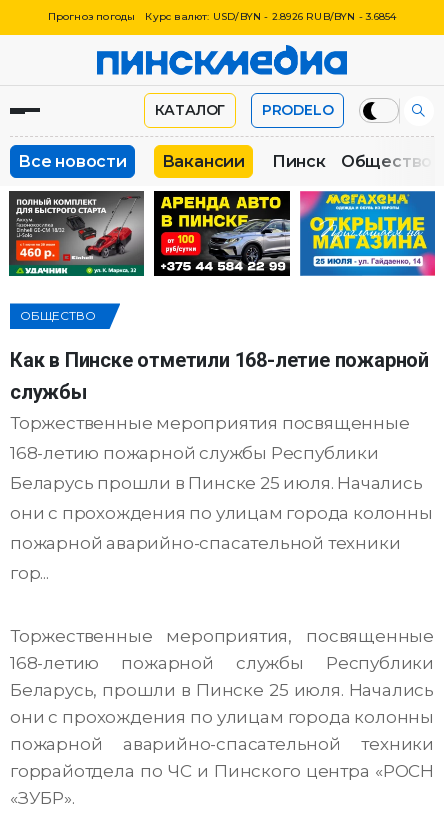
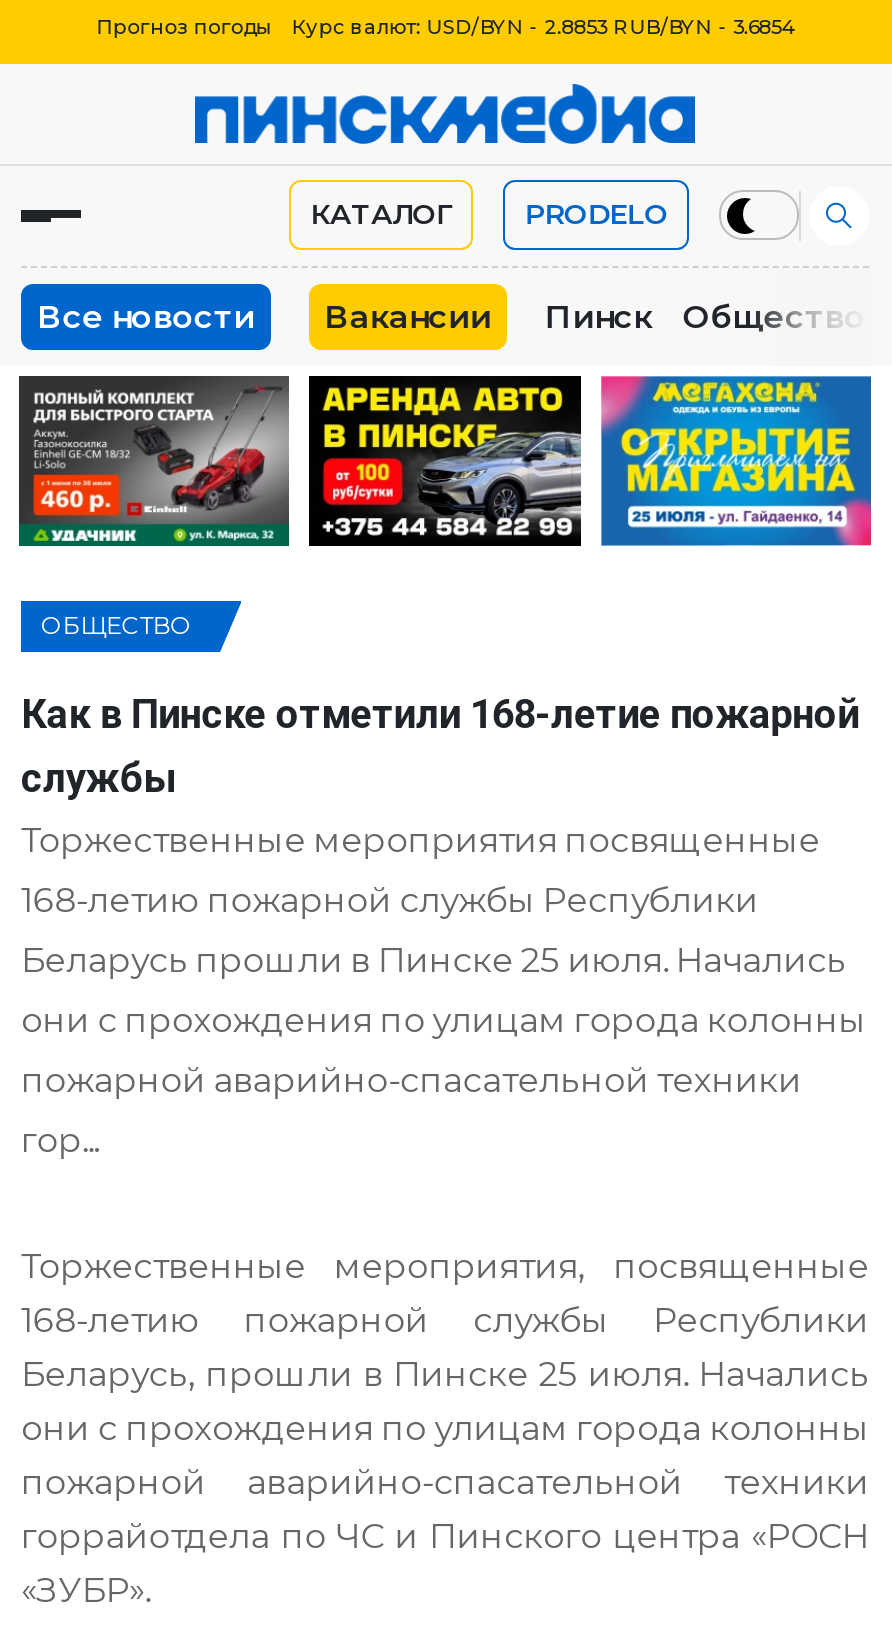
- Курс валют: USD/BYN - 2.8926 RUB/BYN - 3.6854
+ Курс валют: USD/BYN - 2.8853 RUB/BYN - 3.6854
